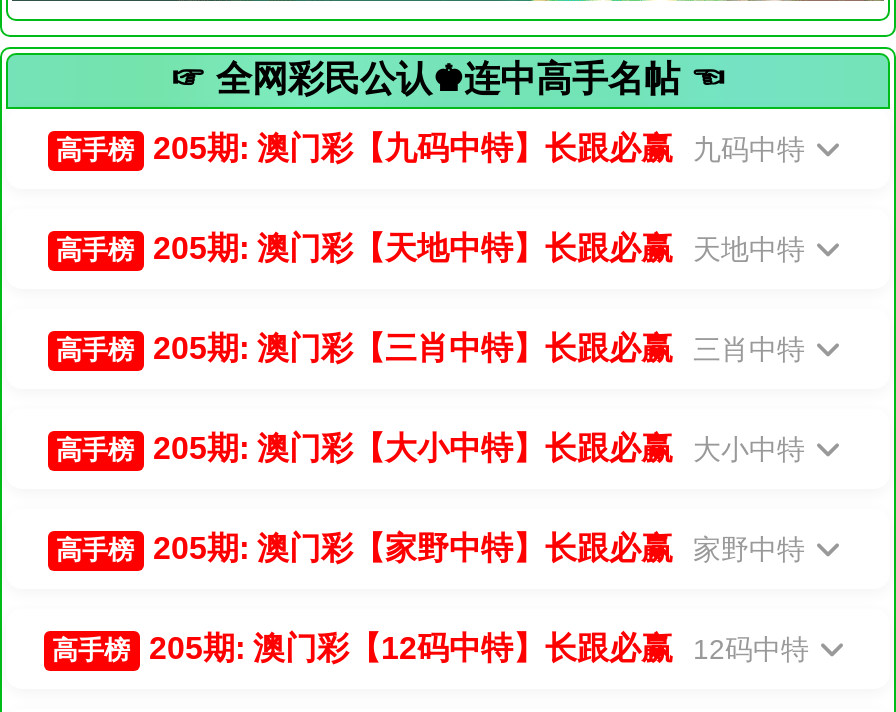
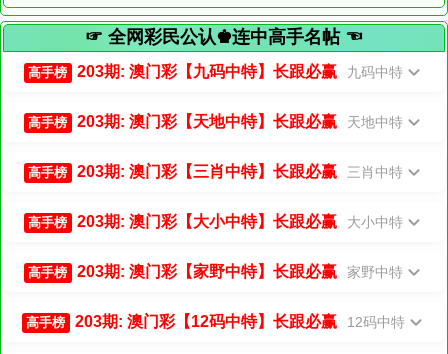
- 205期: 澳门彩【九码中特】长跟必赢
+ 203期: 澳门彩【九码中特】长跟必赢

- 205期: 澳门彩【天地中特】长跟必赢
+ 203期: 澳门彩【天地中特】长跟必赢

- 205期: 澳门彩【三肖中特】长跟必赢
+ 203期: 澳门彩【三肖中特】长跟必赢

- 205期: 澳门彩【大小中特】长跟必赢
+ 203期: 澳门彩【大小中特】长跟必赢

- 205期: 澳门彩【家野中特】长跟必赢
+ 203期: 澳门彩【家野中特】长跟必赢

- 205期: 澳门彩【12码中特】长跟必赢
+ 203期: 澳门彩【12码中特】长跟必赢
